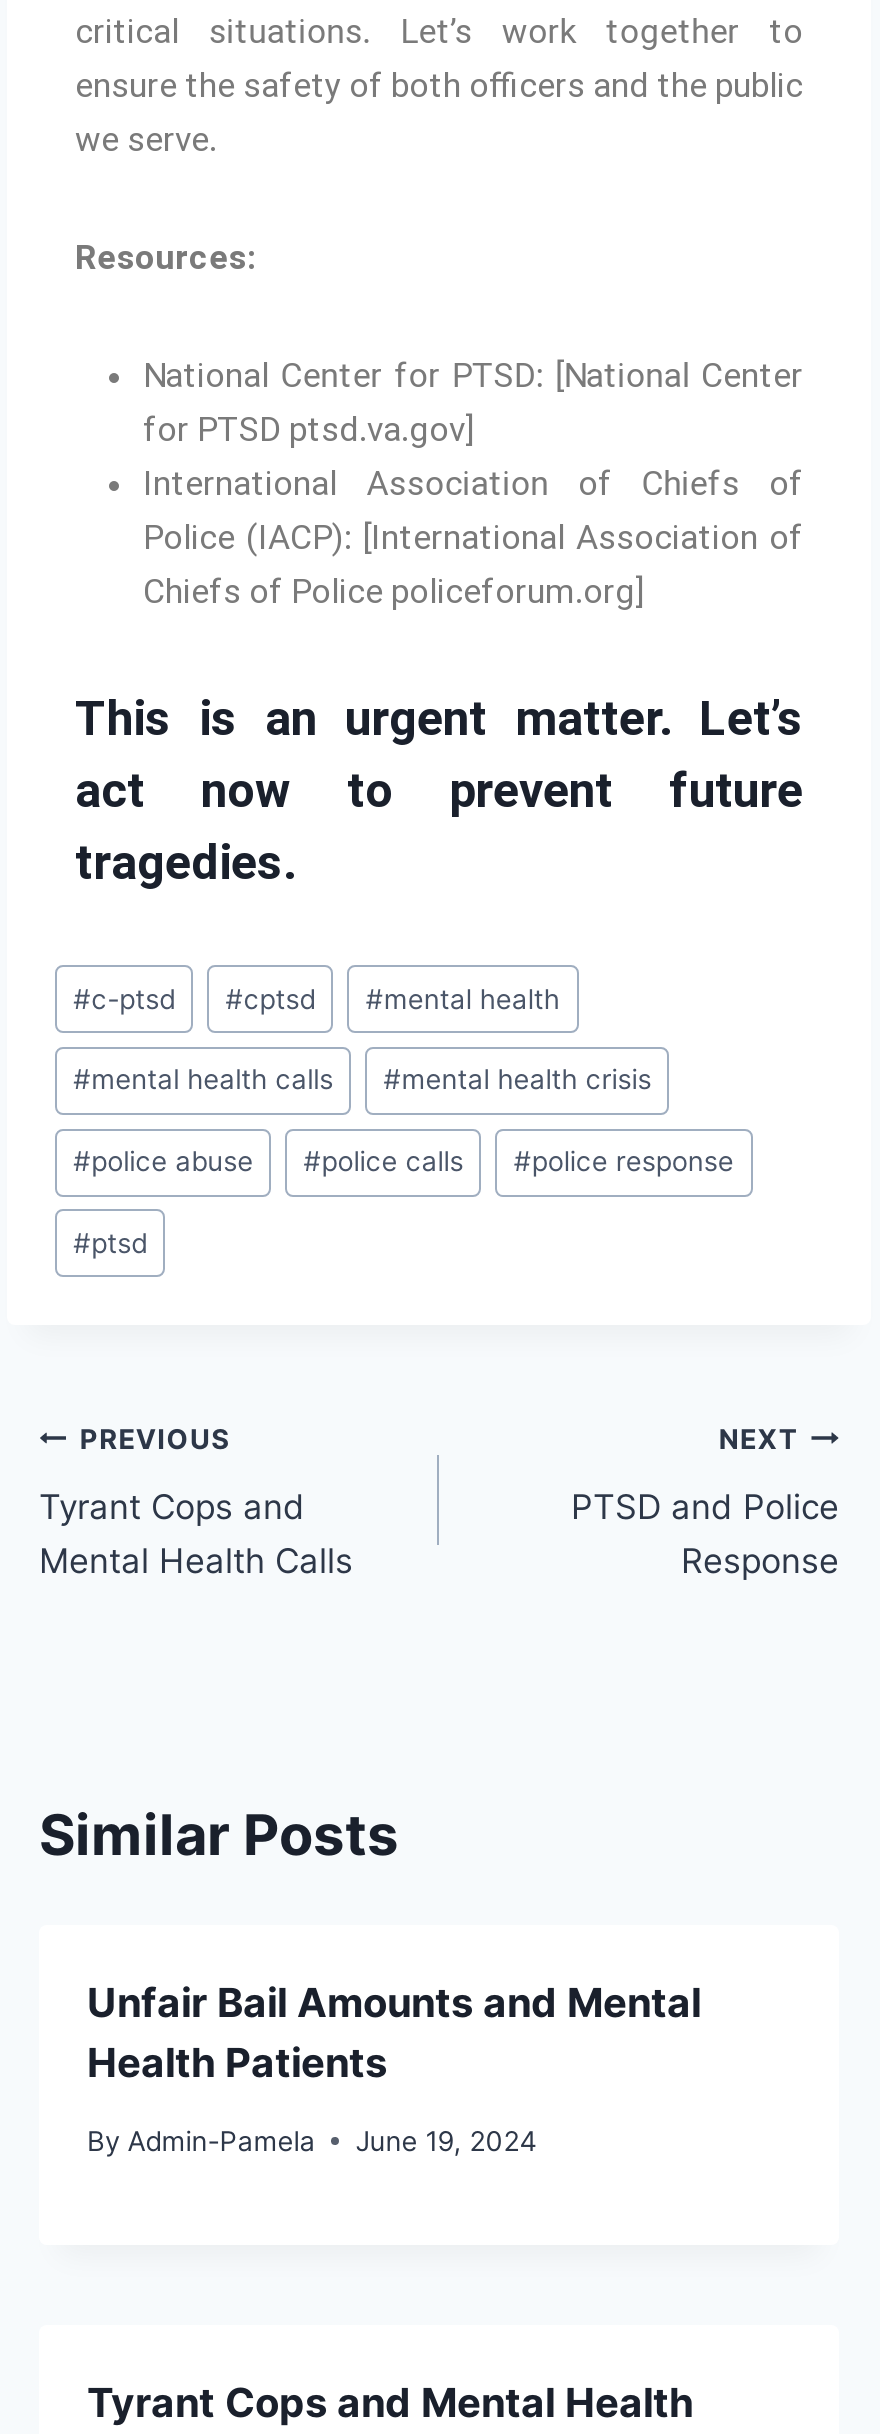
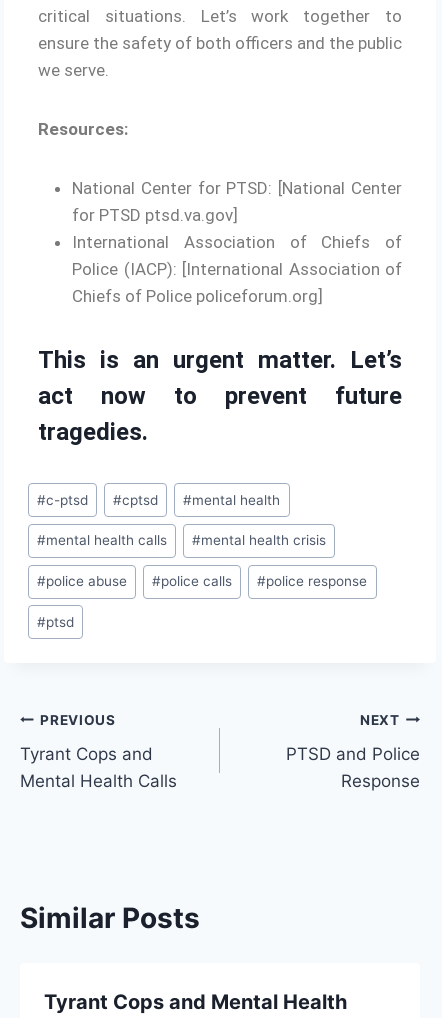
- Unfair Bail Amounts and Mental
- Health Patients
- By Admin-Pamela
- June 19, 2024
